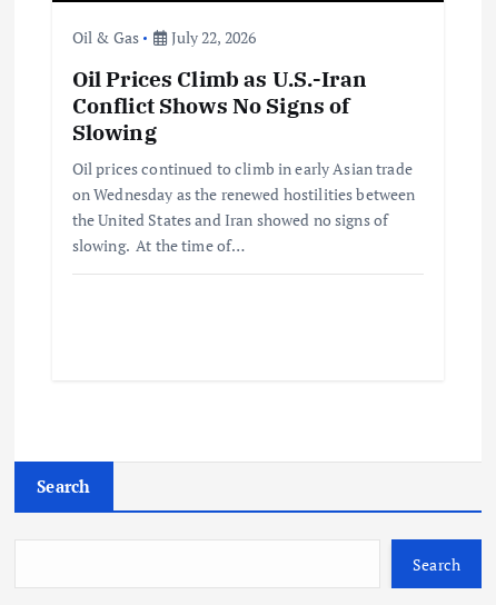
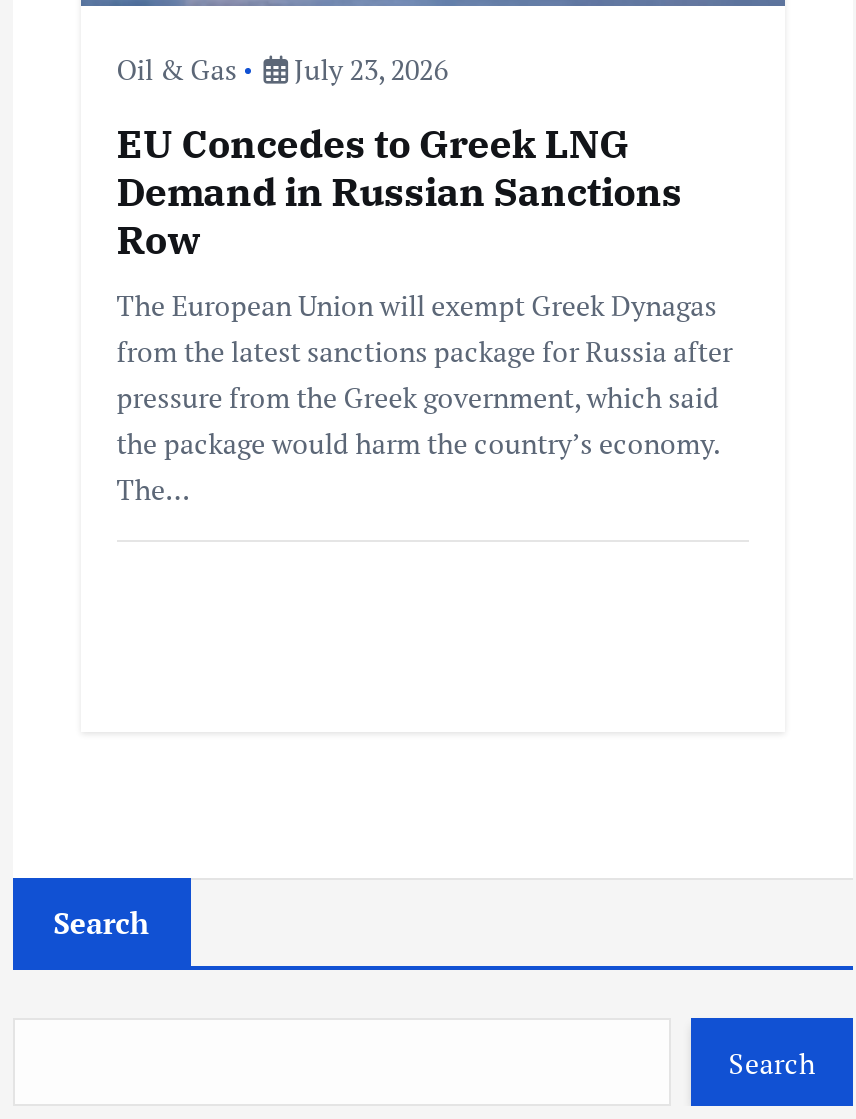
- Oil & Gas July 22, 2026
+ Oil & Gas July 23, 2026

- Oil Prices Climb as U.S.-Iran
- Conflict Shows No Signs of
- Slowing
- Oil prices continued to climb in early Asian trade
- on Wednesday as the renewed hostilities between
- the United States and Iran showed no signs of
- slowing. At the time of…
+ EU Concedes to Greek LNG
+ Demand in Russian Sanctions
+ Row
+ The European Union will exempt Greek Dynagas
+ from the latest sanctions package for Russia after
+ pressure from the Greek government, which said
+ the package would harm the country’s economy.
+ The…
